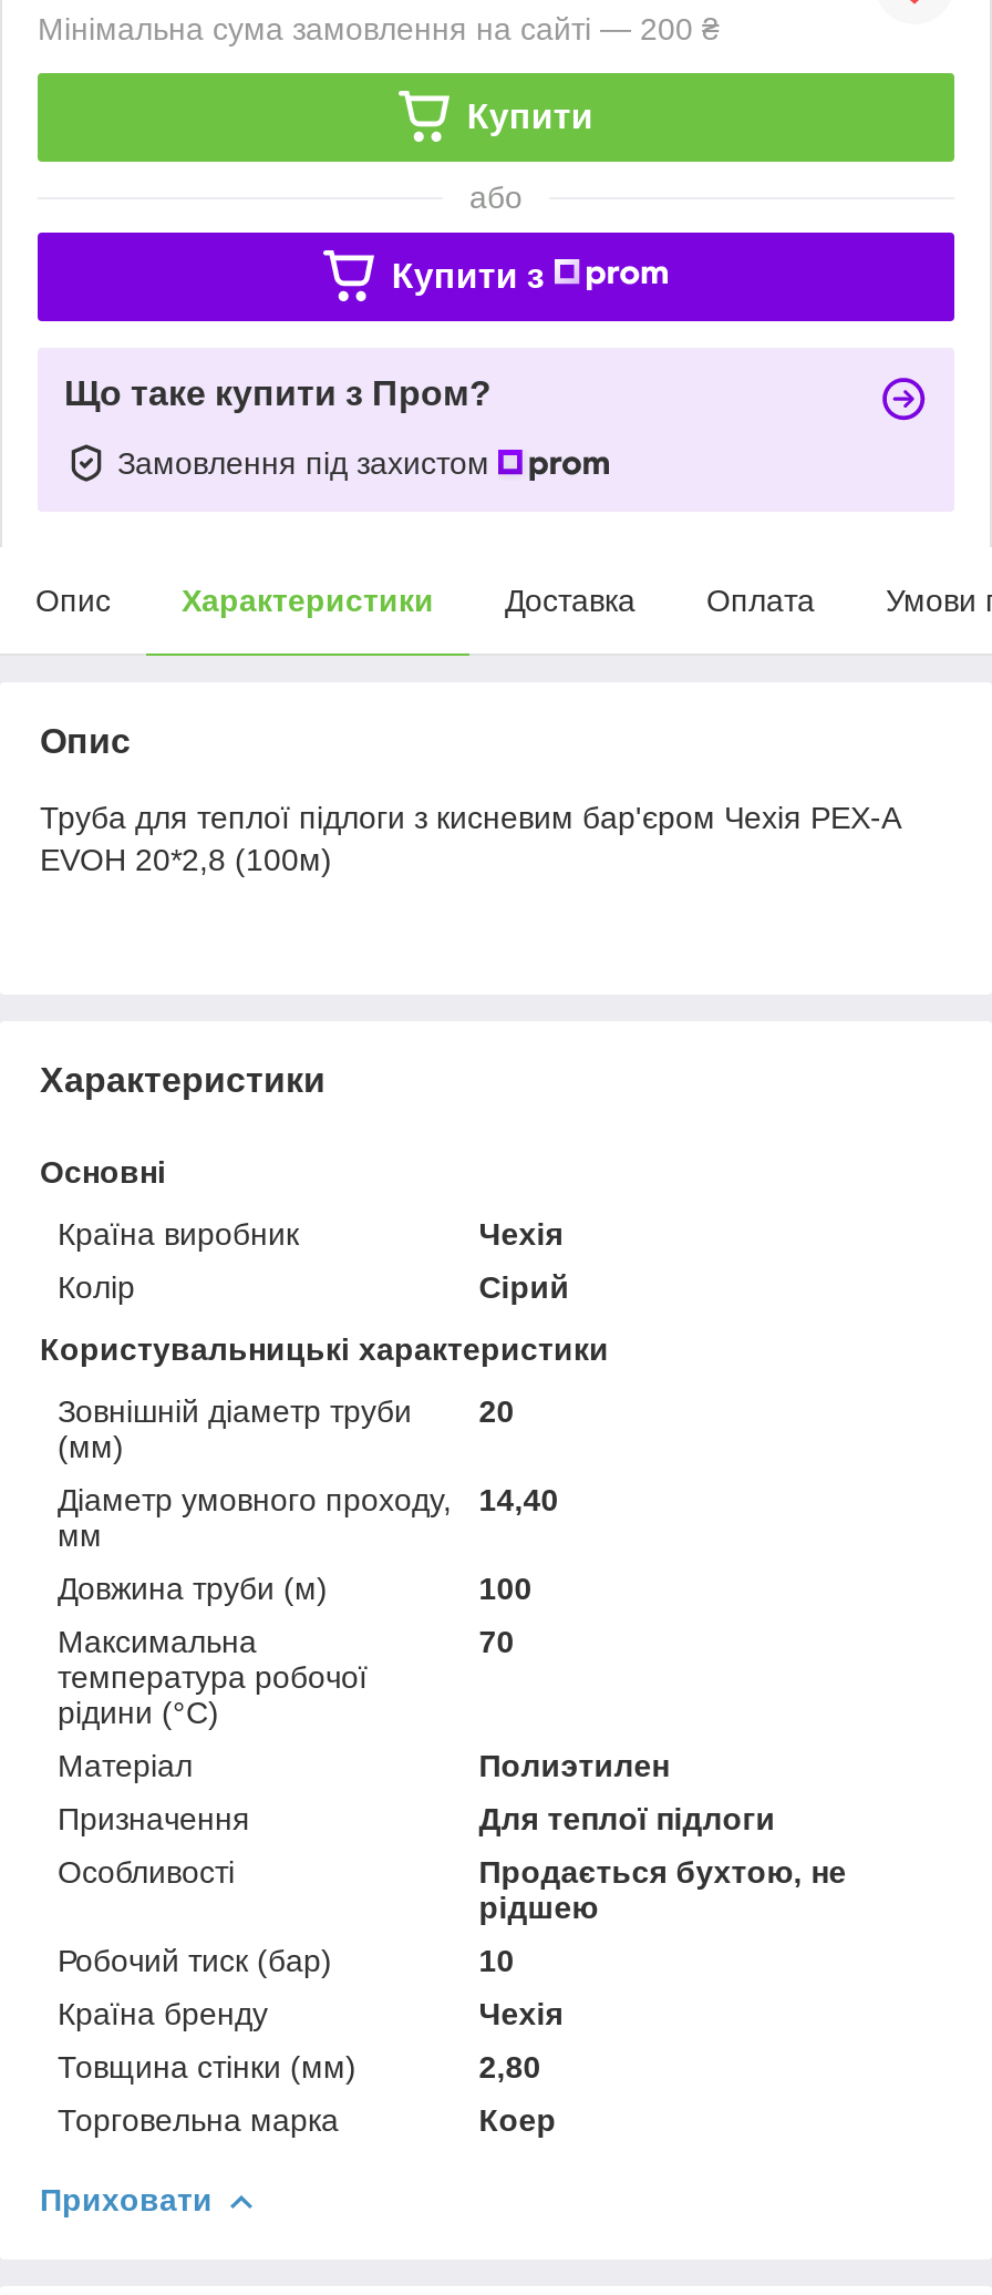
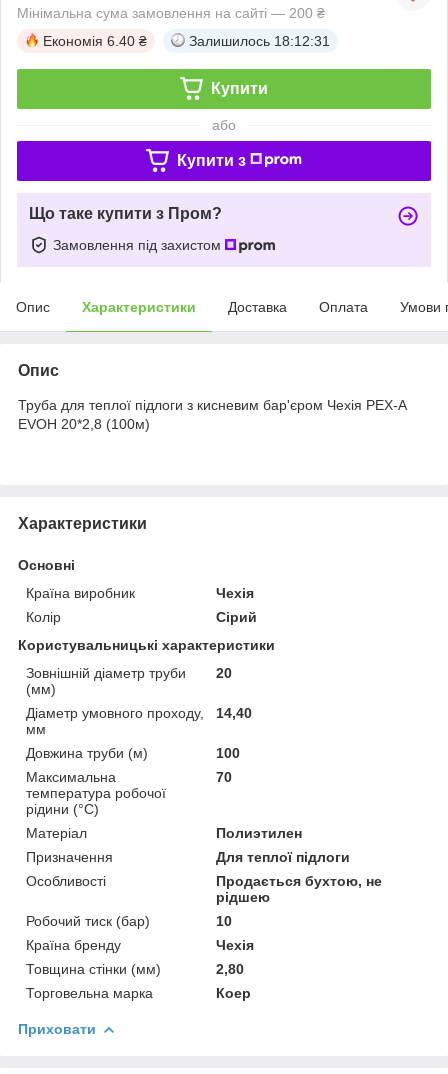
+ Економія 6.40 ₴
+ Залишилось 18:12:31
